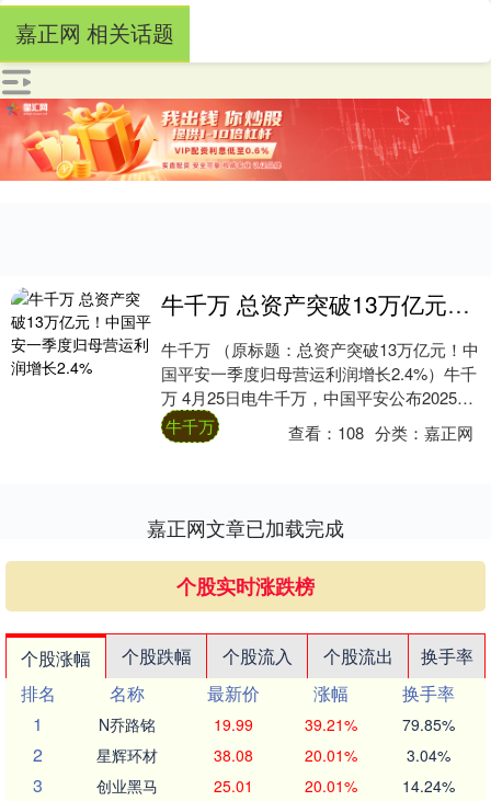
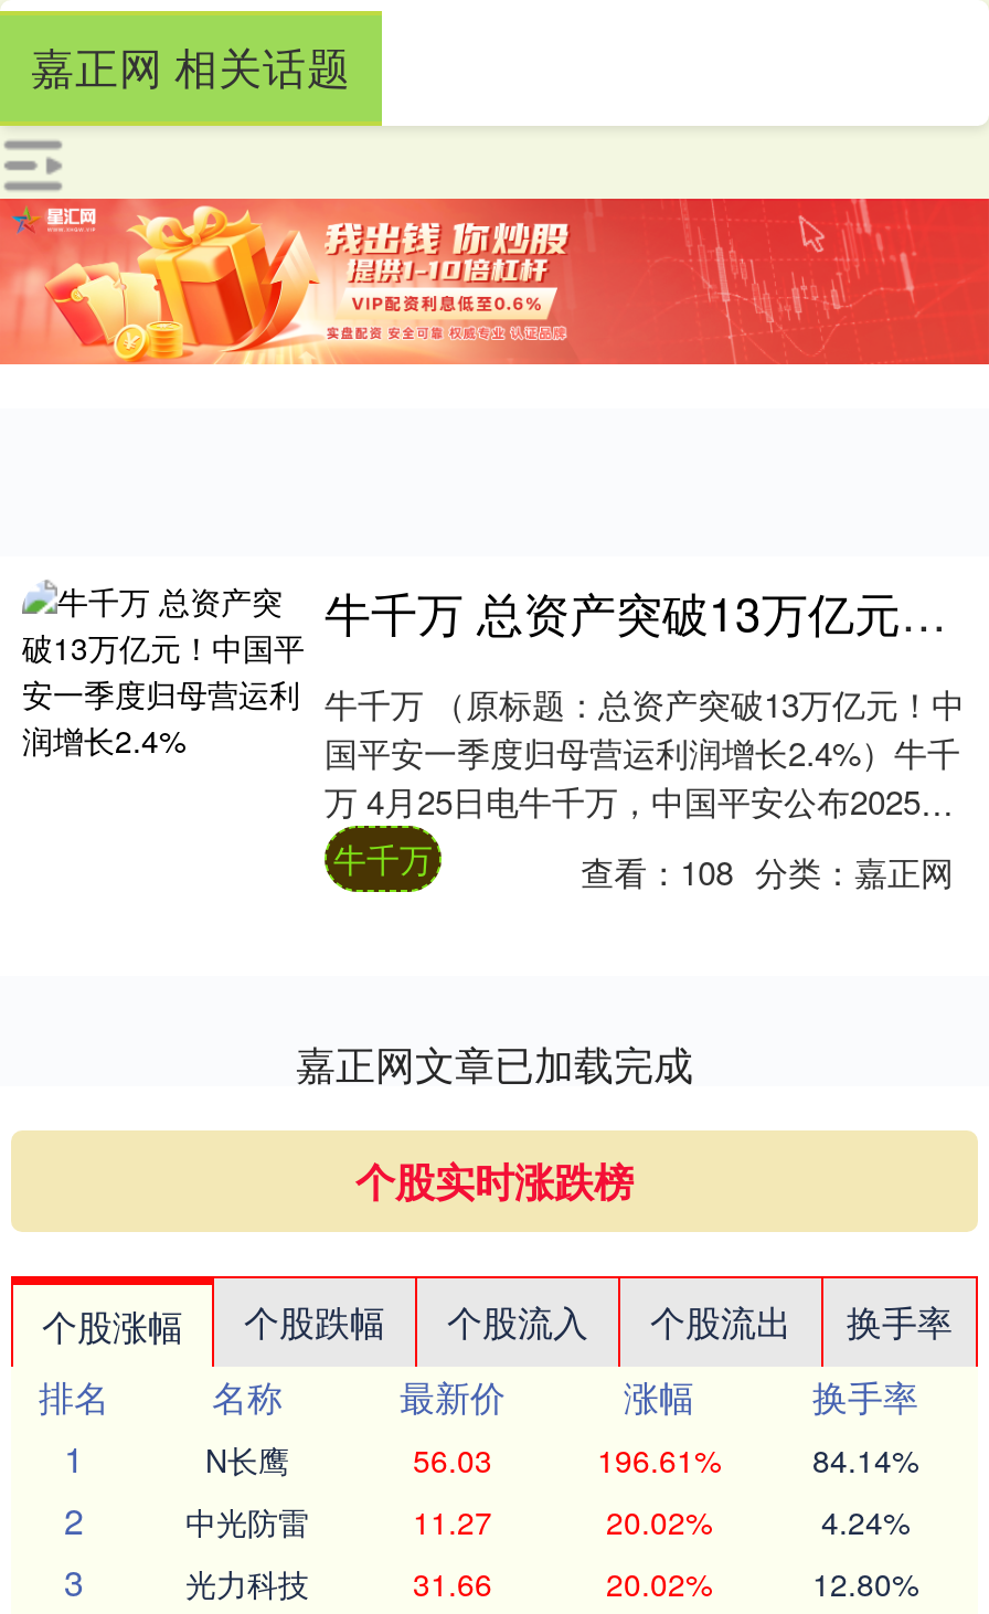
- N乔路铭
- 19.99
- 39.21%
- 79.85%
+ N长鹰
+ 56.03
+ 196.61%
+ 84.14%

- 星辉环材
- 38.08
- 20.01%
- 3.04%
+ 中光防雷
+ 11.27
+ 20.02%
+ 4.24%

- 创业黑马
- 25.01
- 20.01%
- 14.24%
+ 光力科技
+ 31.66
+ 20.02%
+ 12.80%
